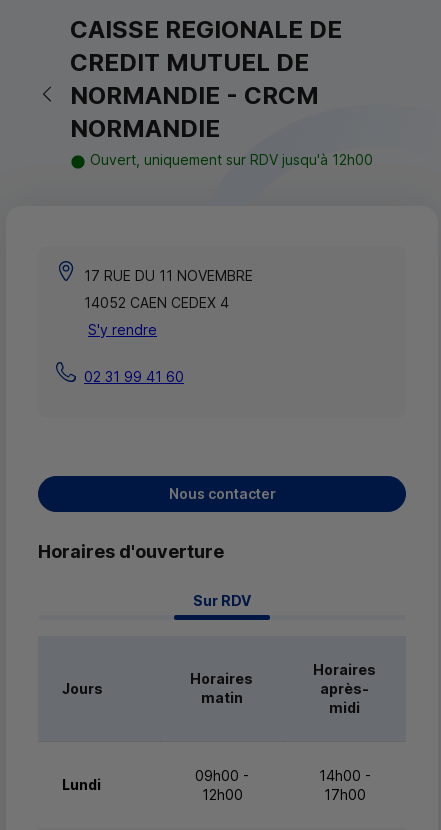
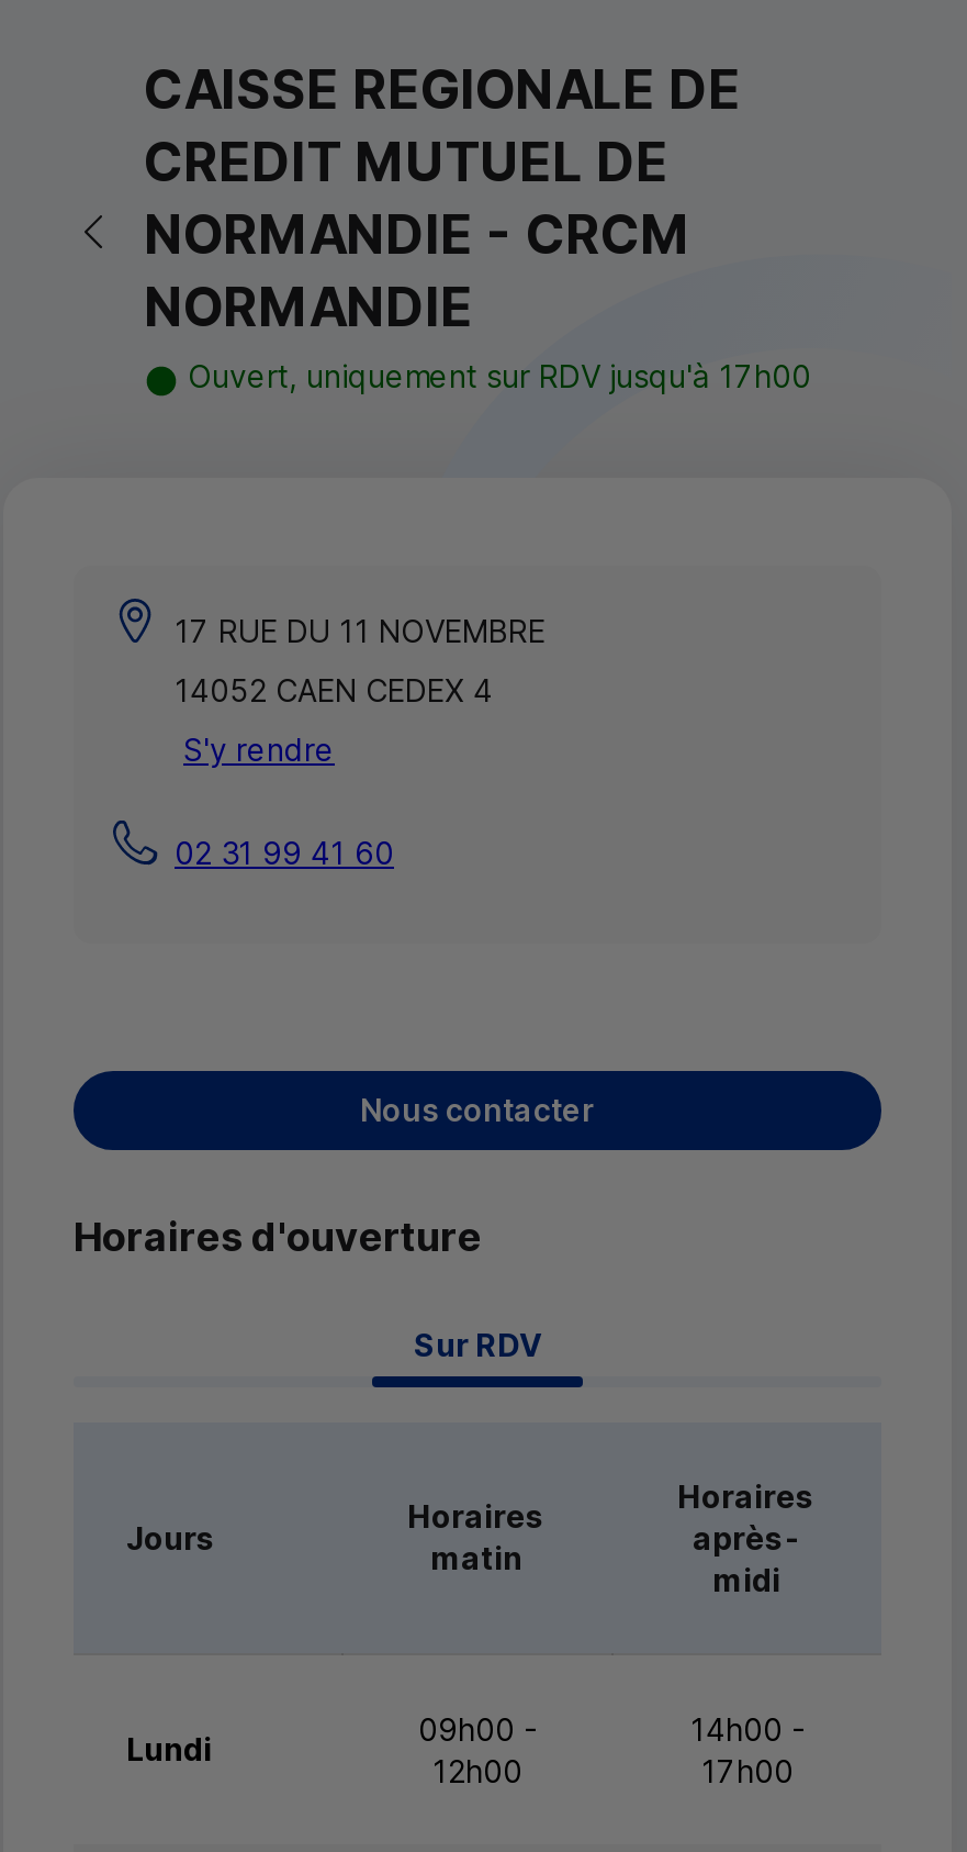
- Ouvert, uniquement sur RDV jusqu'à 12h00
+ Ouvert, uniquement sur RDV jusqu'à 17h00
